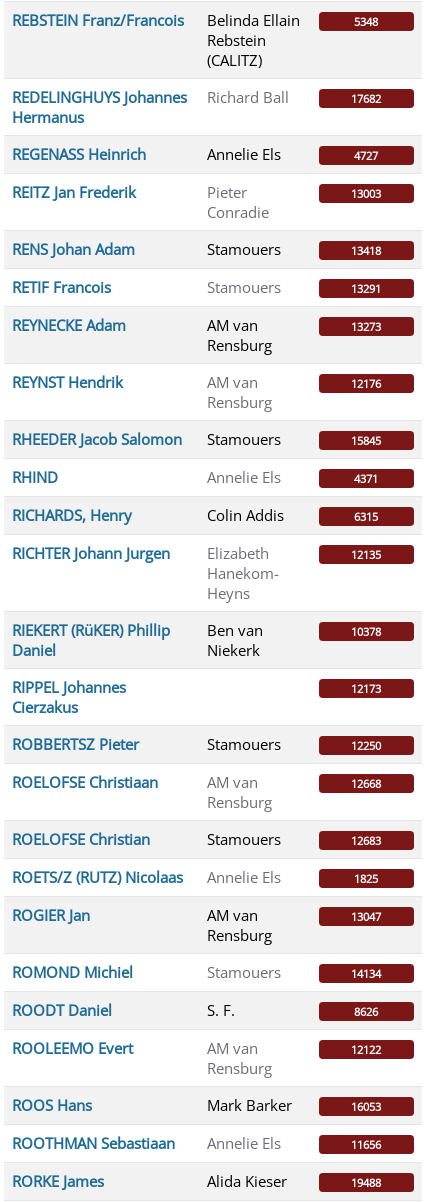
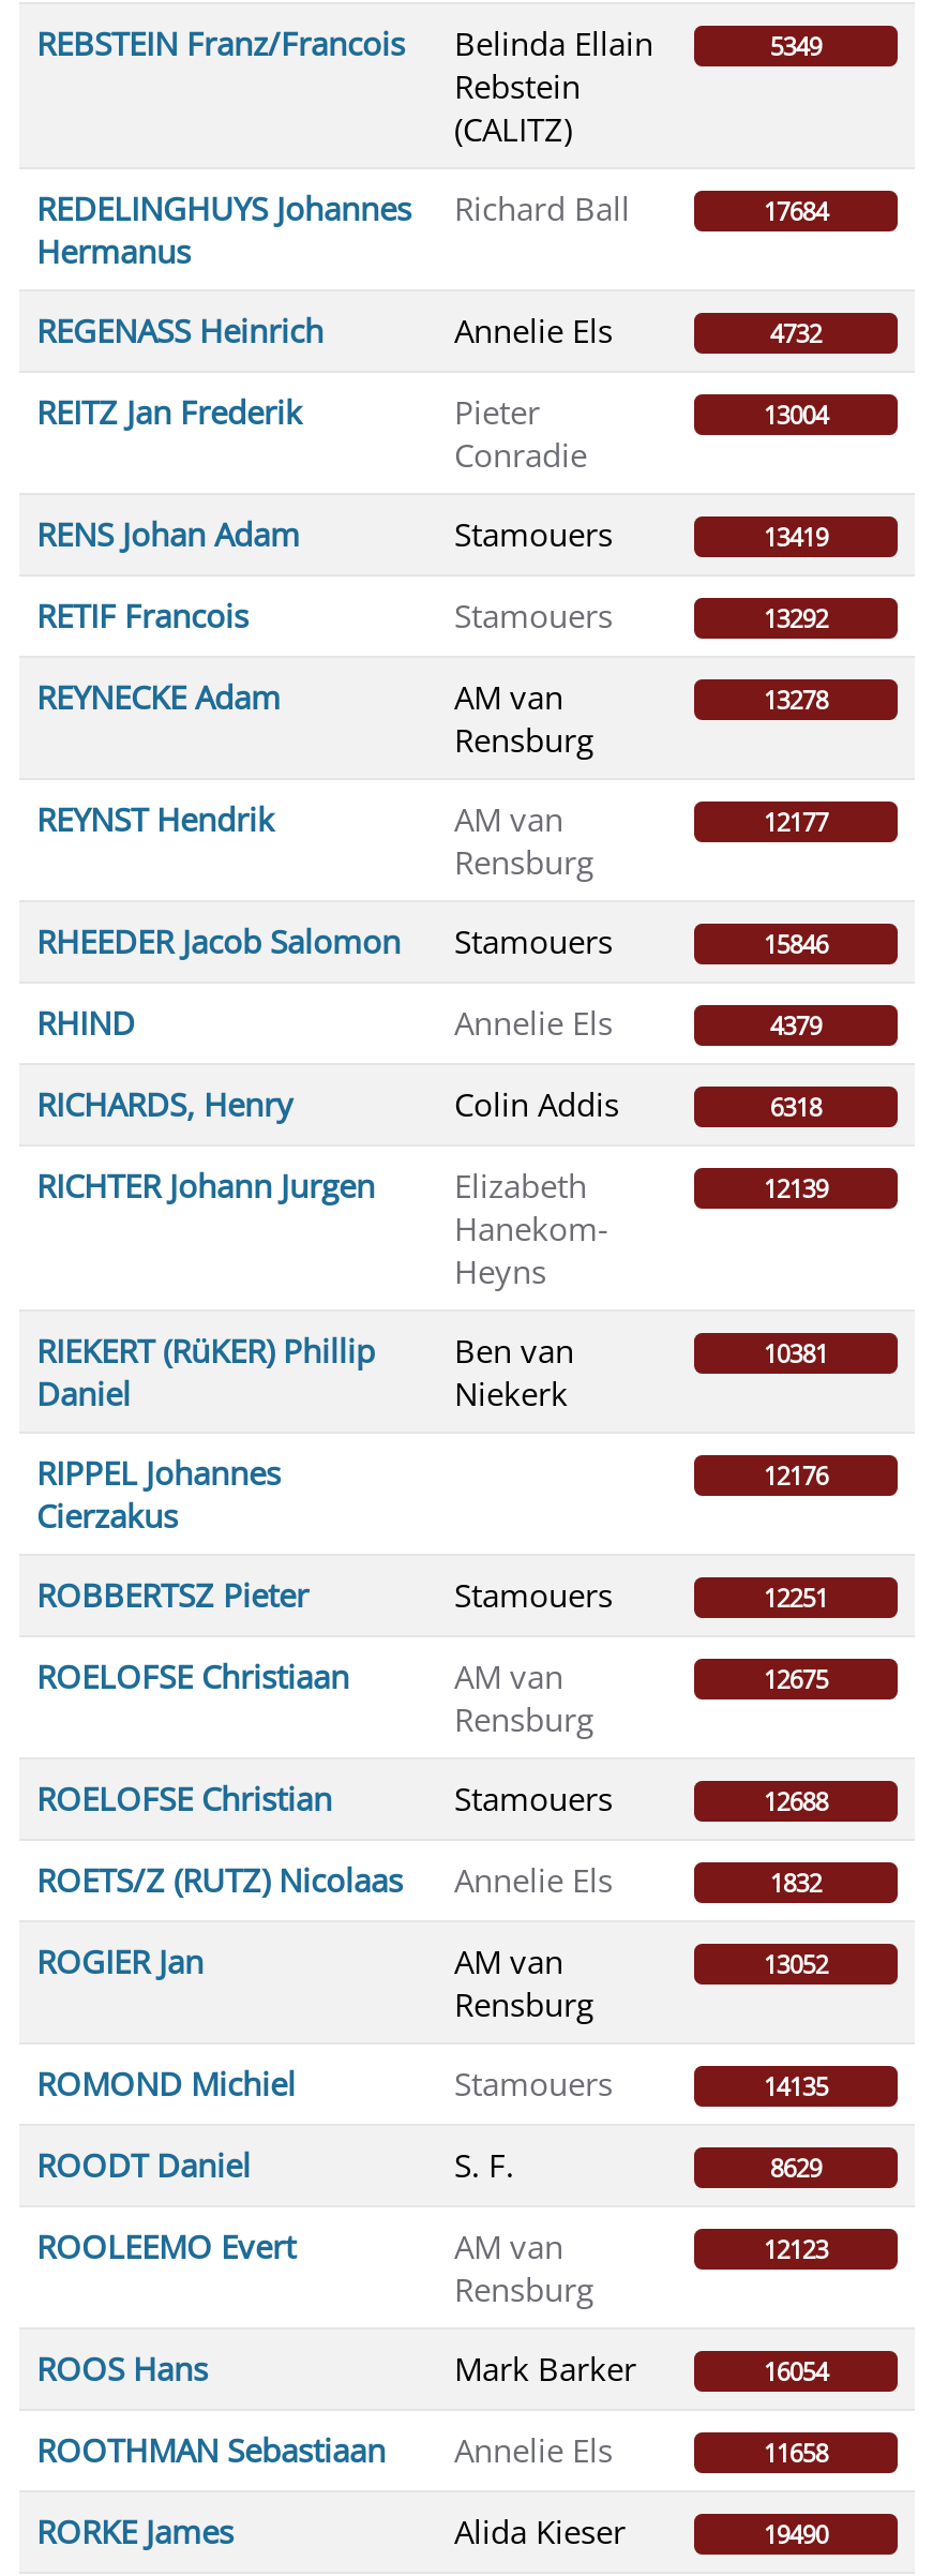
- 5348
+ 5349

- 17682
+ 17684

- 4727
+ 4732

- 13003
+ 13004

- 13418
+ 13419

- 13291
+ 13292

- 13273
+ 13278

- 12176
+ 12177

- 15845
+ 15846

- 4371
+ 4379

- 6315
+ 6318

- 12135
+ 12139

- 10378
+ 10381

- 12173
+ 12176

- 12250
+ 12251

- 12668
+ 12675

- 12683
+ 12688

- 1825
+ 1832

- 13047
+ 13052

- 14134
+ 14135

- 8626
+ 8629

- 12122
+ 12123

- 16053
+ 16054

- 11656
+ 11658

- 19488
+ 19490
